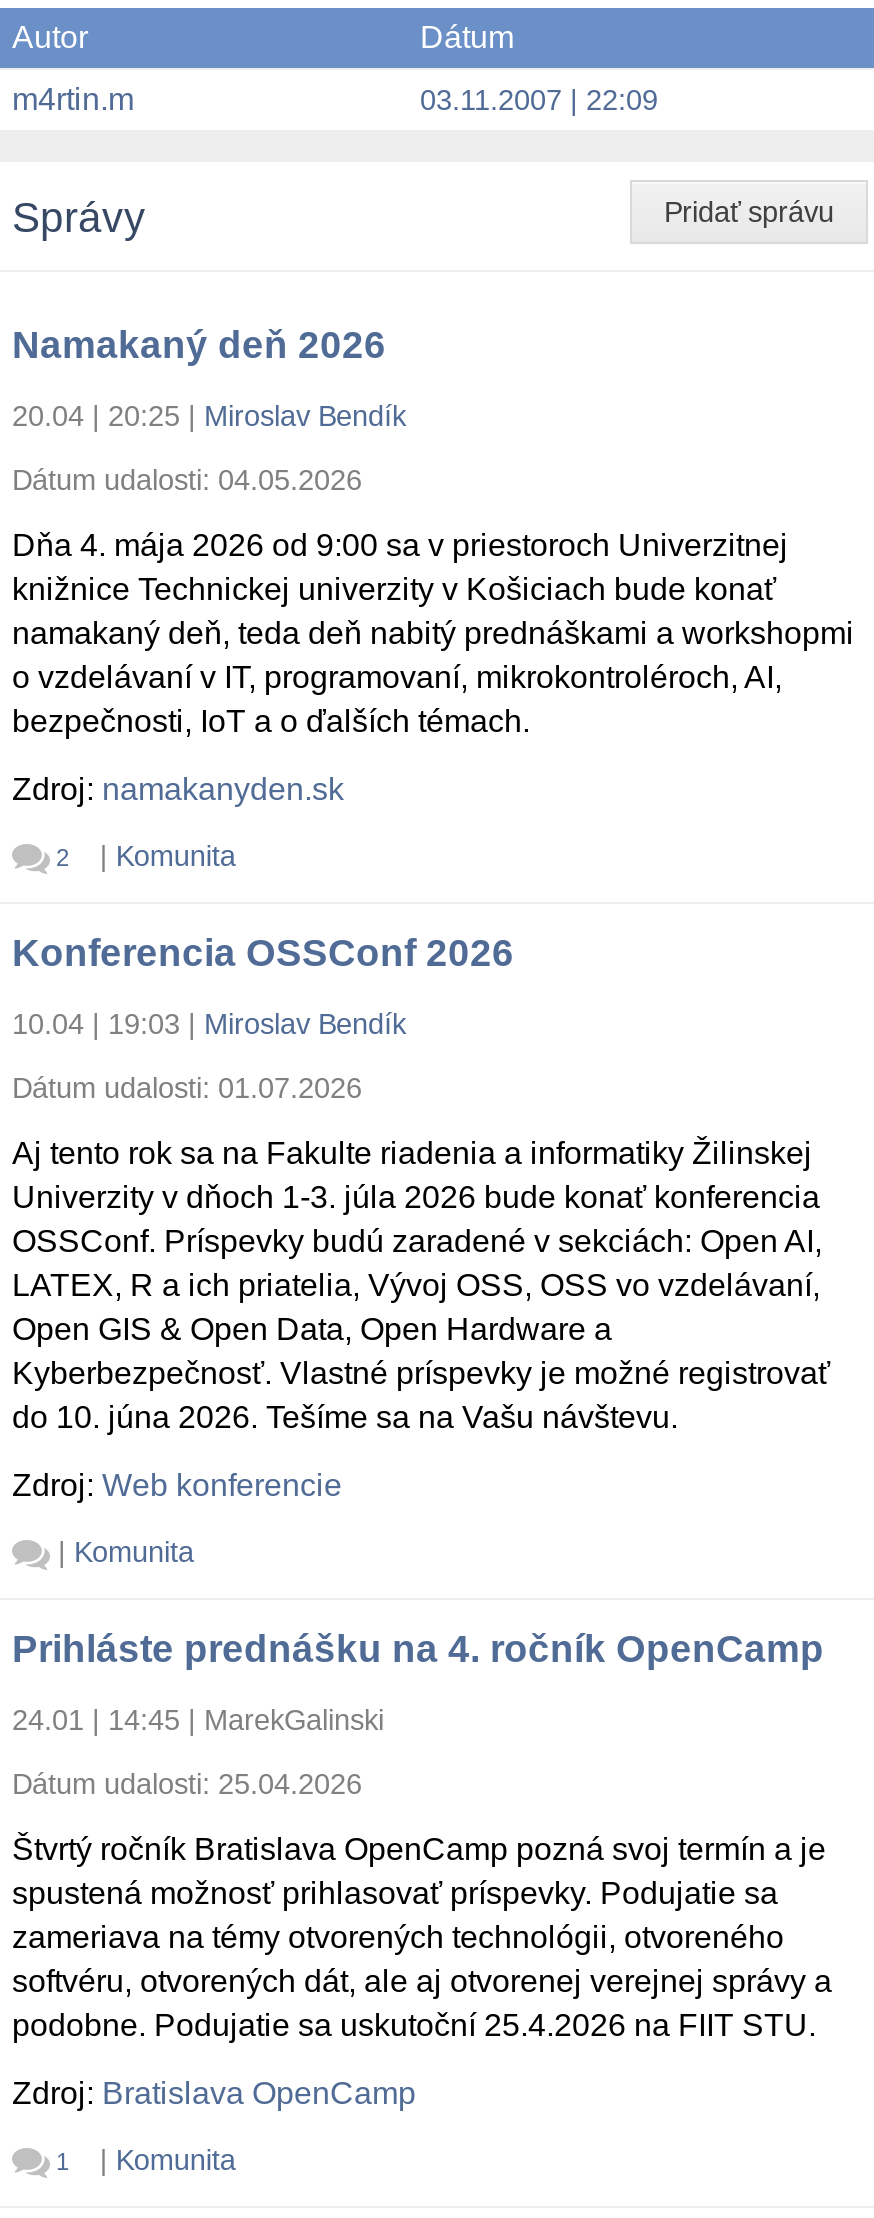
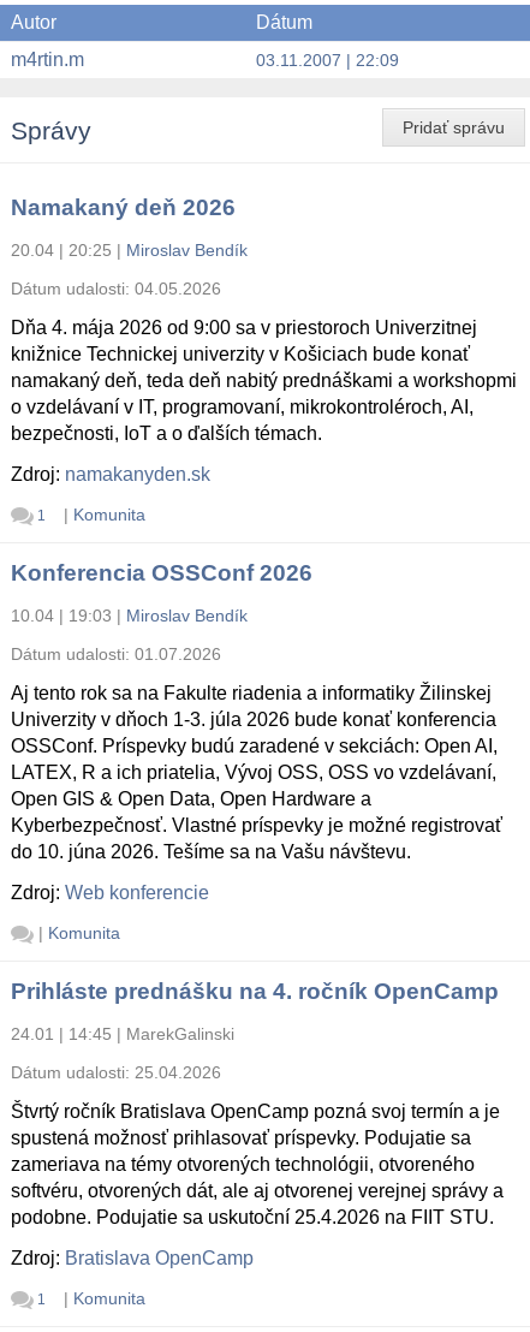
- 2
+ 1
